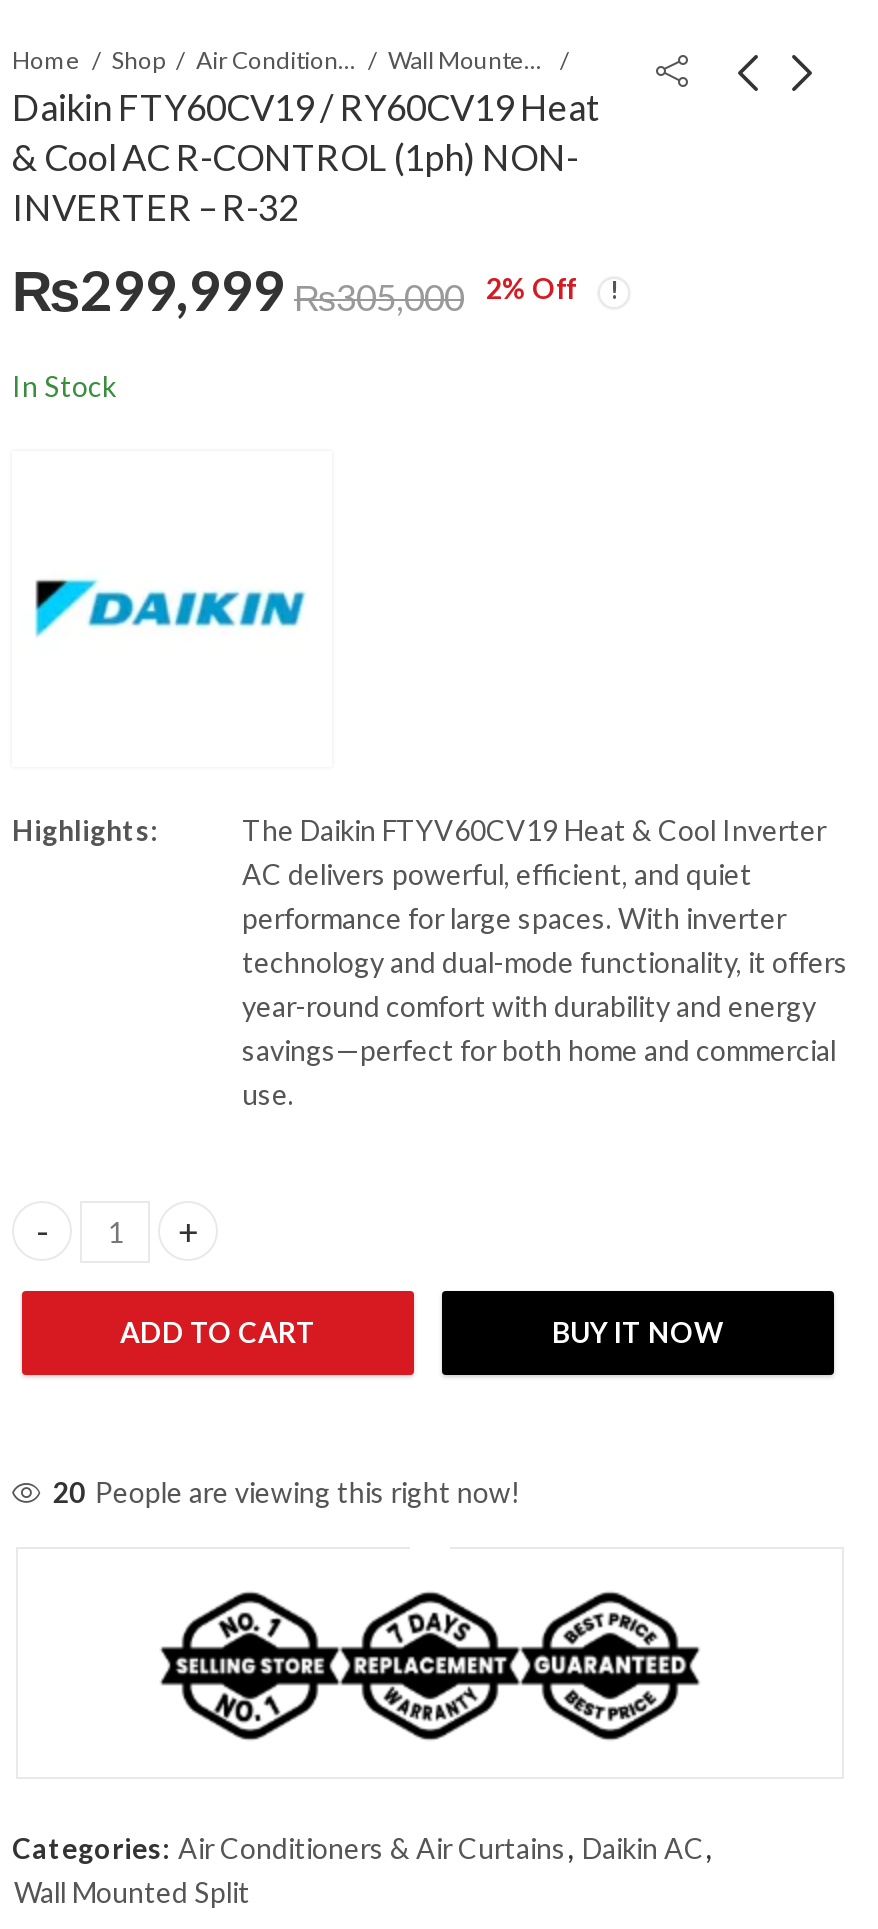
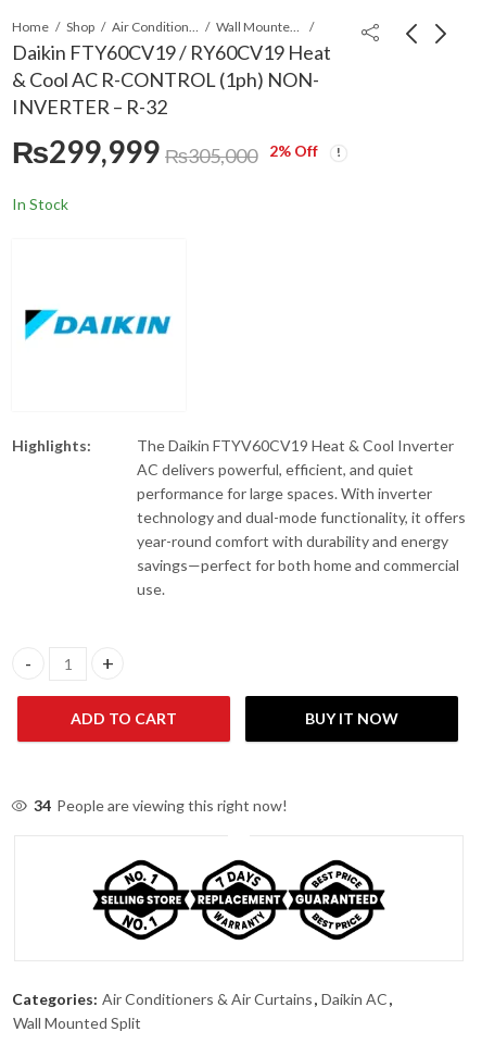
- 20 People are viewing this right now!
+ 34 People are viewing this right now!
